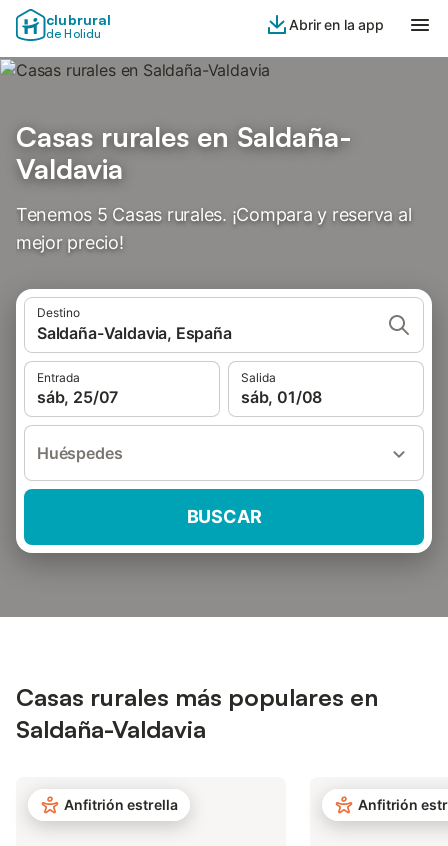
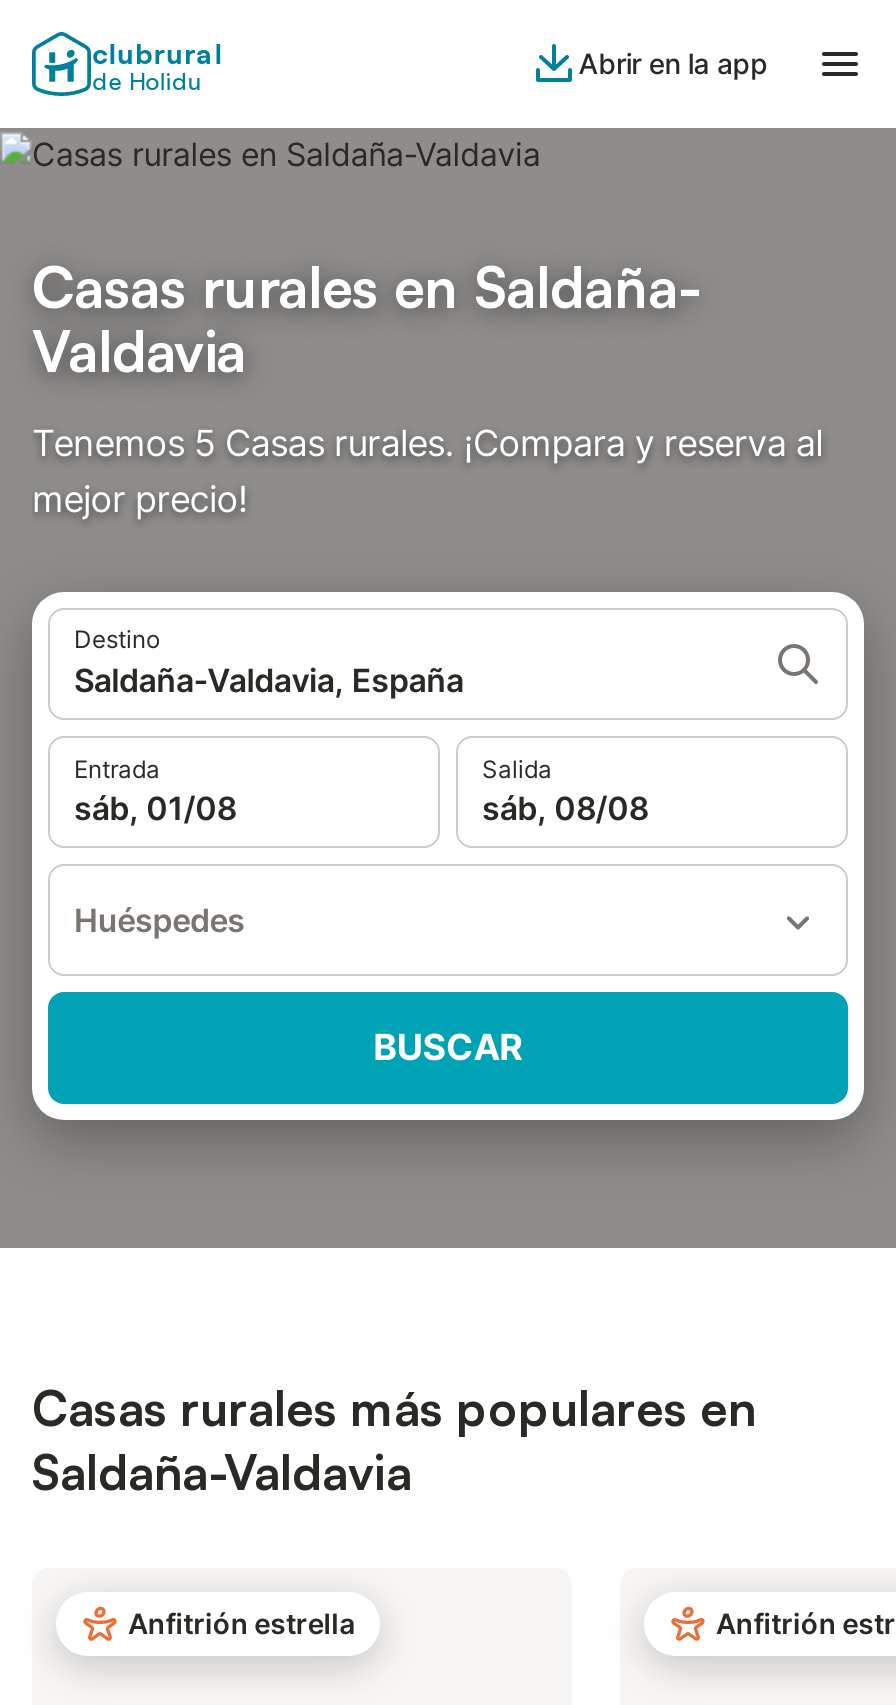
- sáb, 25/07
+ sáb, 01/08

- sáb, 01/08
+ sáb, 08/08
